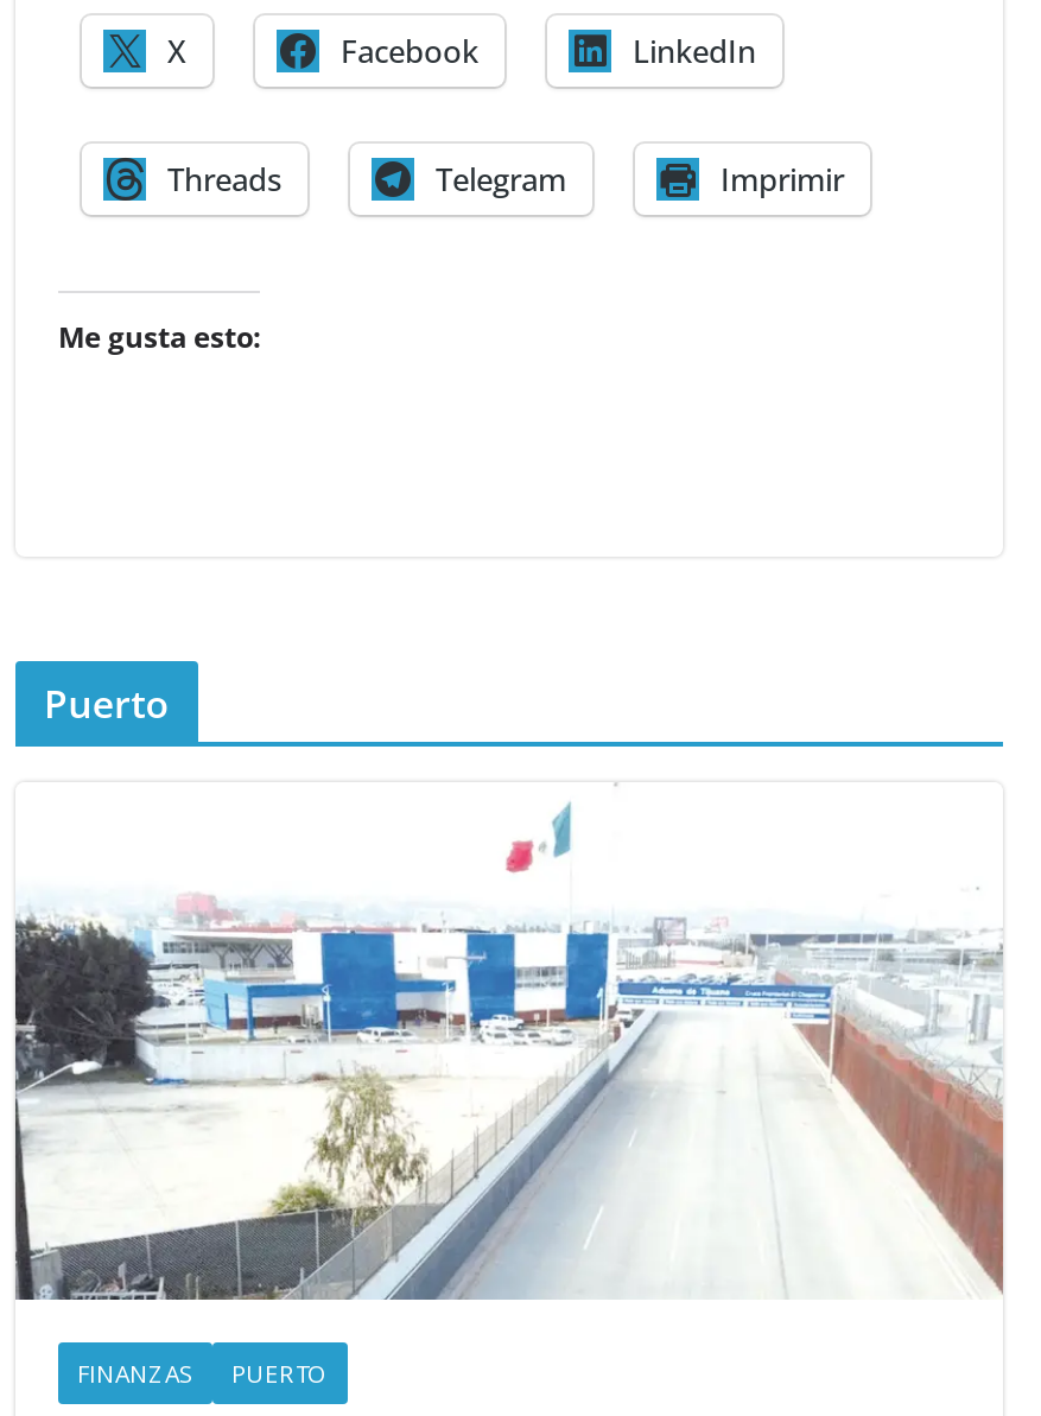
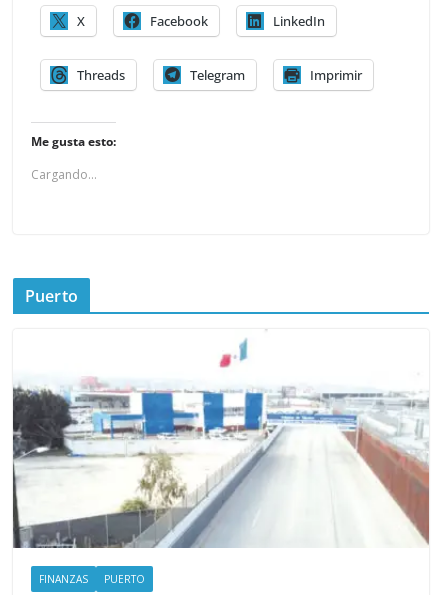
+ Cargando...
